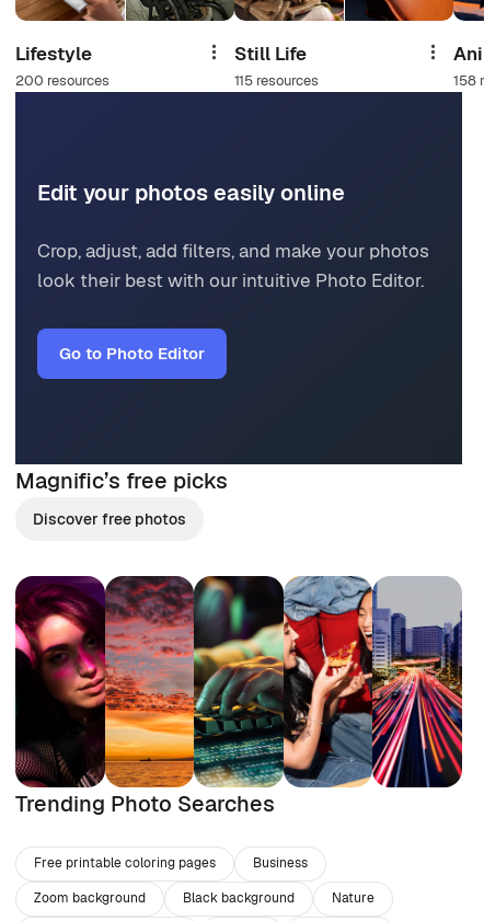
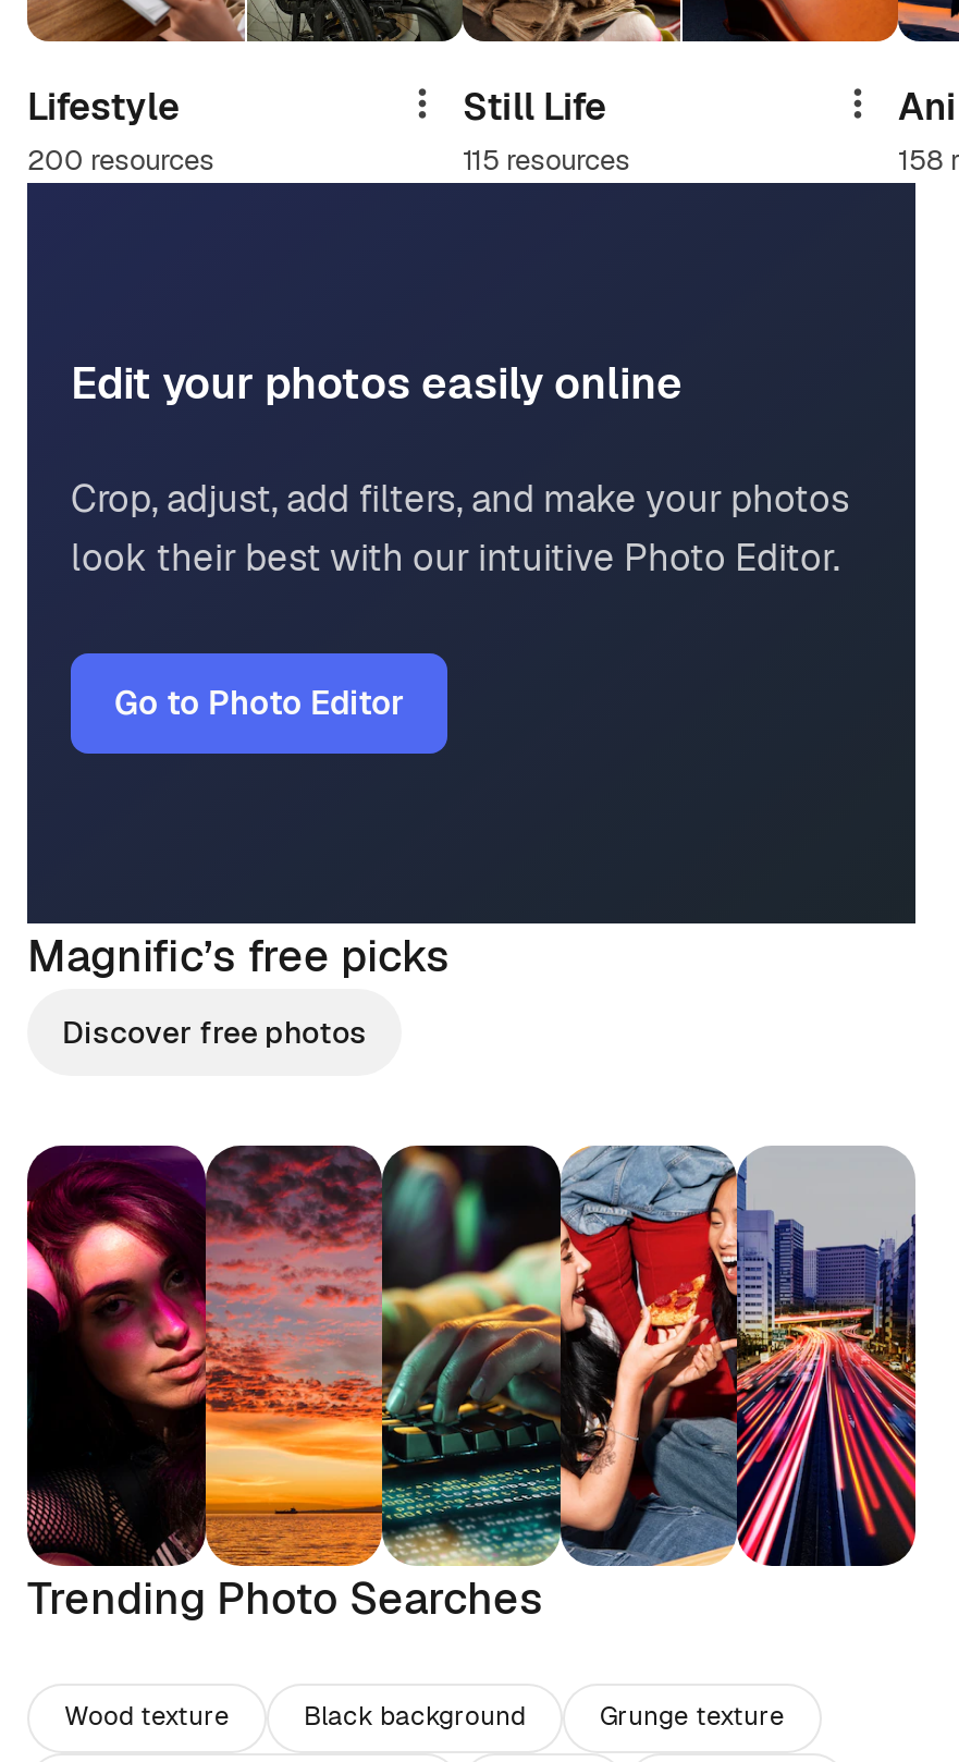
- Free printable coloring pages
- Business
- Zoom background
+ Wood texture

- Nature
+ Grunge texture
